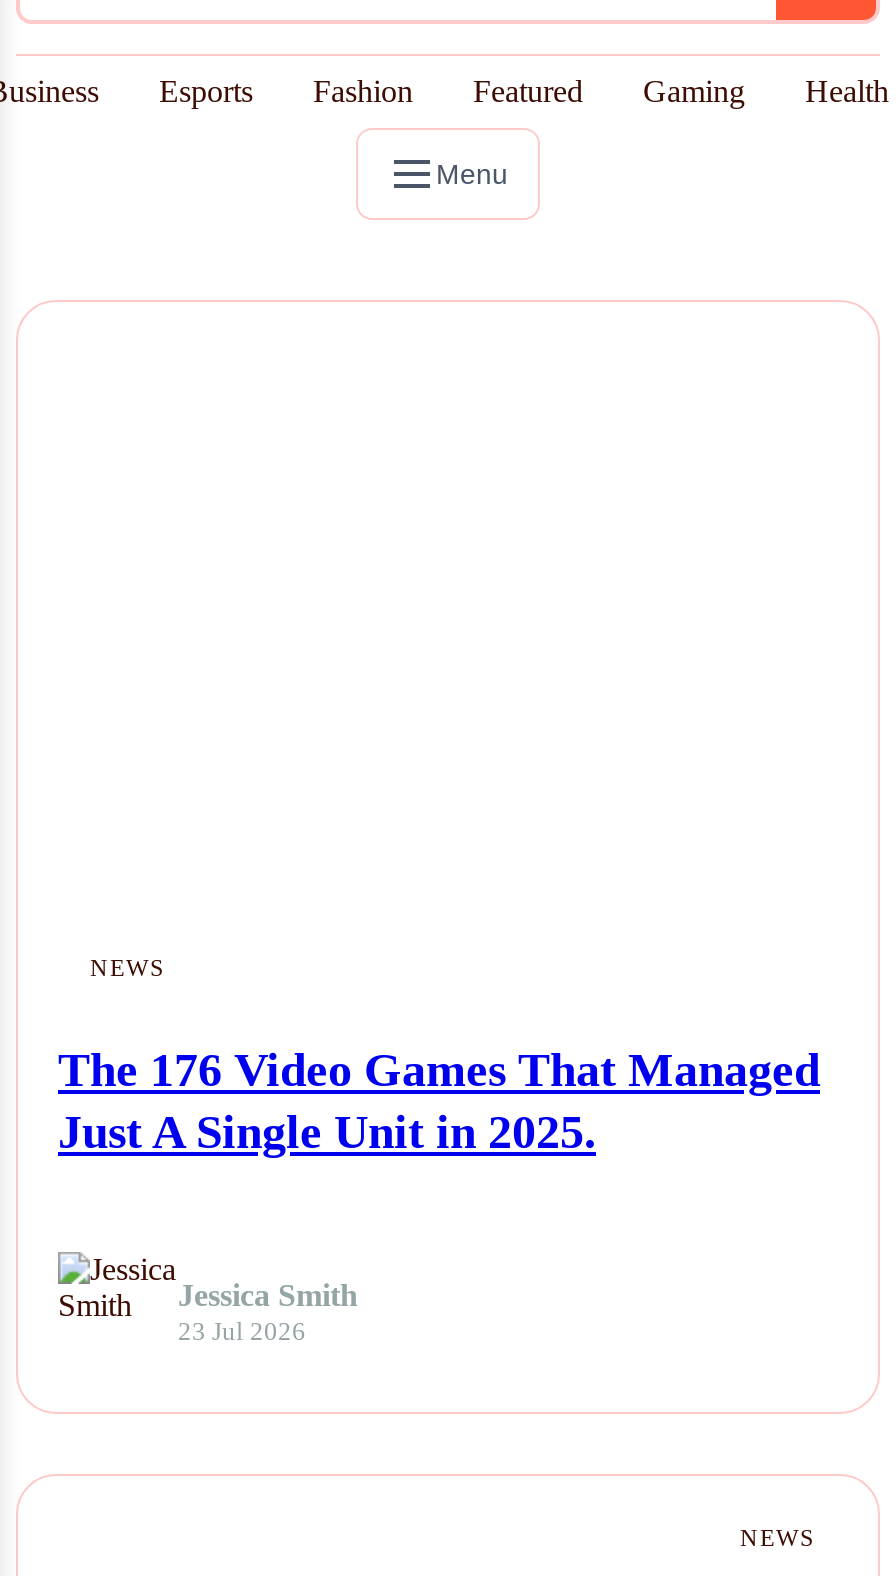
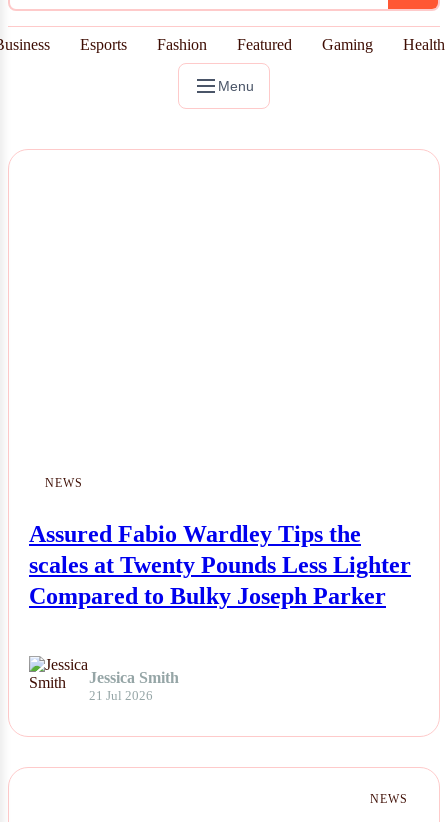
- The 176 Video Games That Managed
- Just A Single Unit in 2025.
+ Assured Fabio Wardley Tips the
+ scales at Twenty Pounds Less Lighter
+ Compared to Bulky Joseph Parker

- 23 Jul 2026
+ 21 Jul 2026
